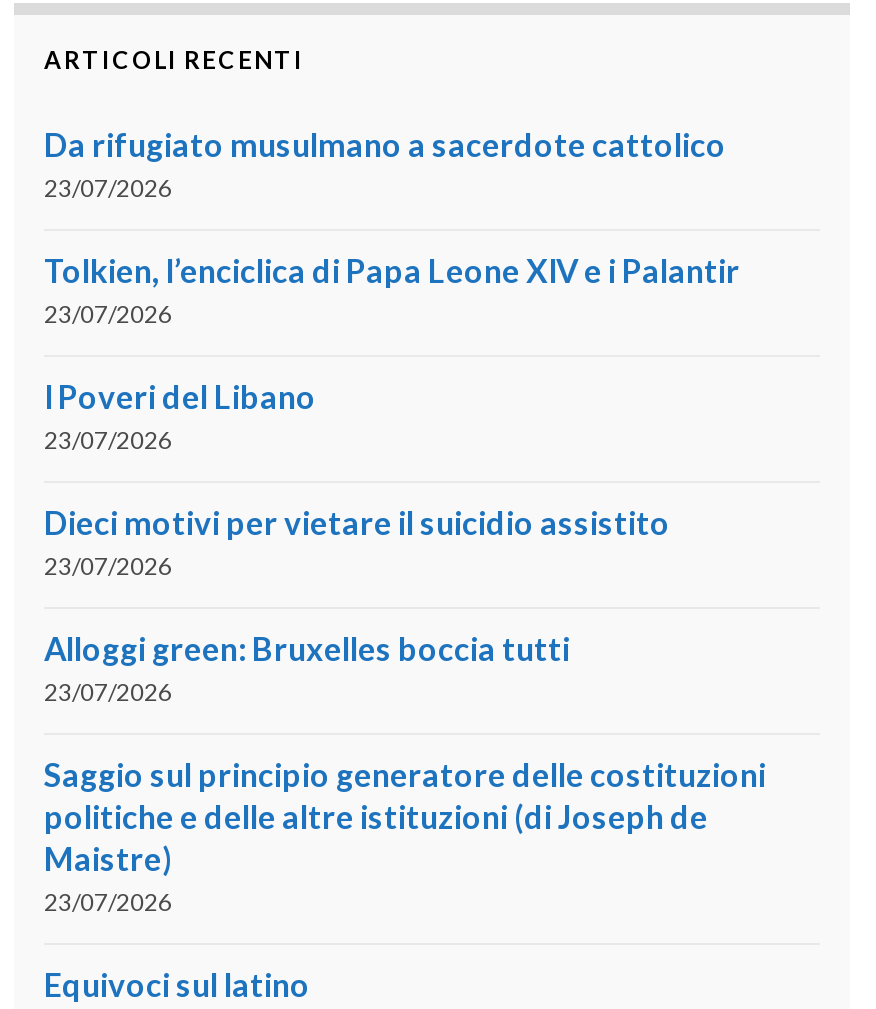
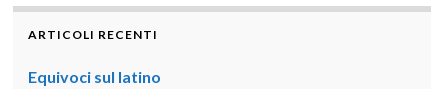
- Da rifugiato musulmano a sacerdote cattolico
- 23/07/2026
- Tolkien, l’enciclica di Papa Leone XIV e i Palantir
- 23/07/2026
- I Poveri del Libano
- 23/07/2026
- Dieci motivi per vietare il suicidio assistito
- 23/07/2026
- Alloggi green: Bruxelles boccia tutti
- 23/07/2026
- Saggio sul principio generatore delle costituzioni
- politiche e delle altre istituzioni (di Joseph de
- Maistre)
- 23/07/2026
